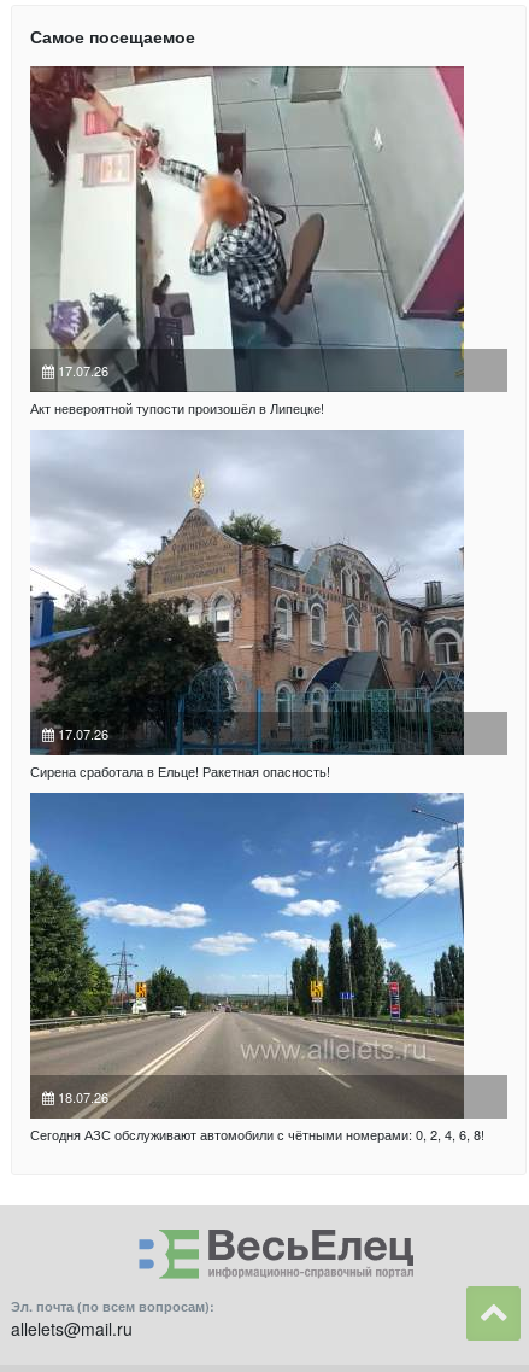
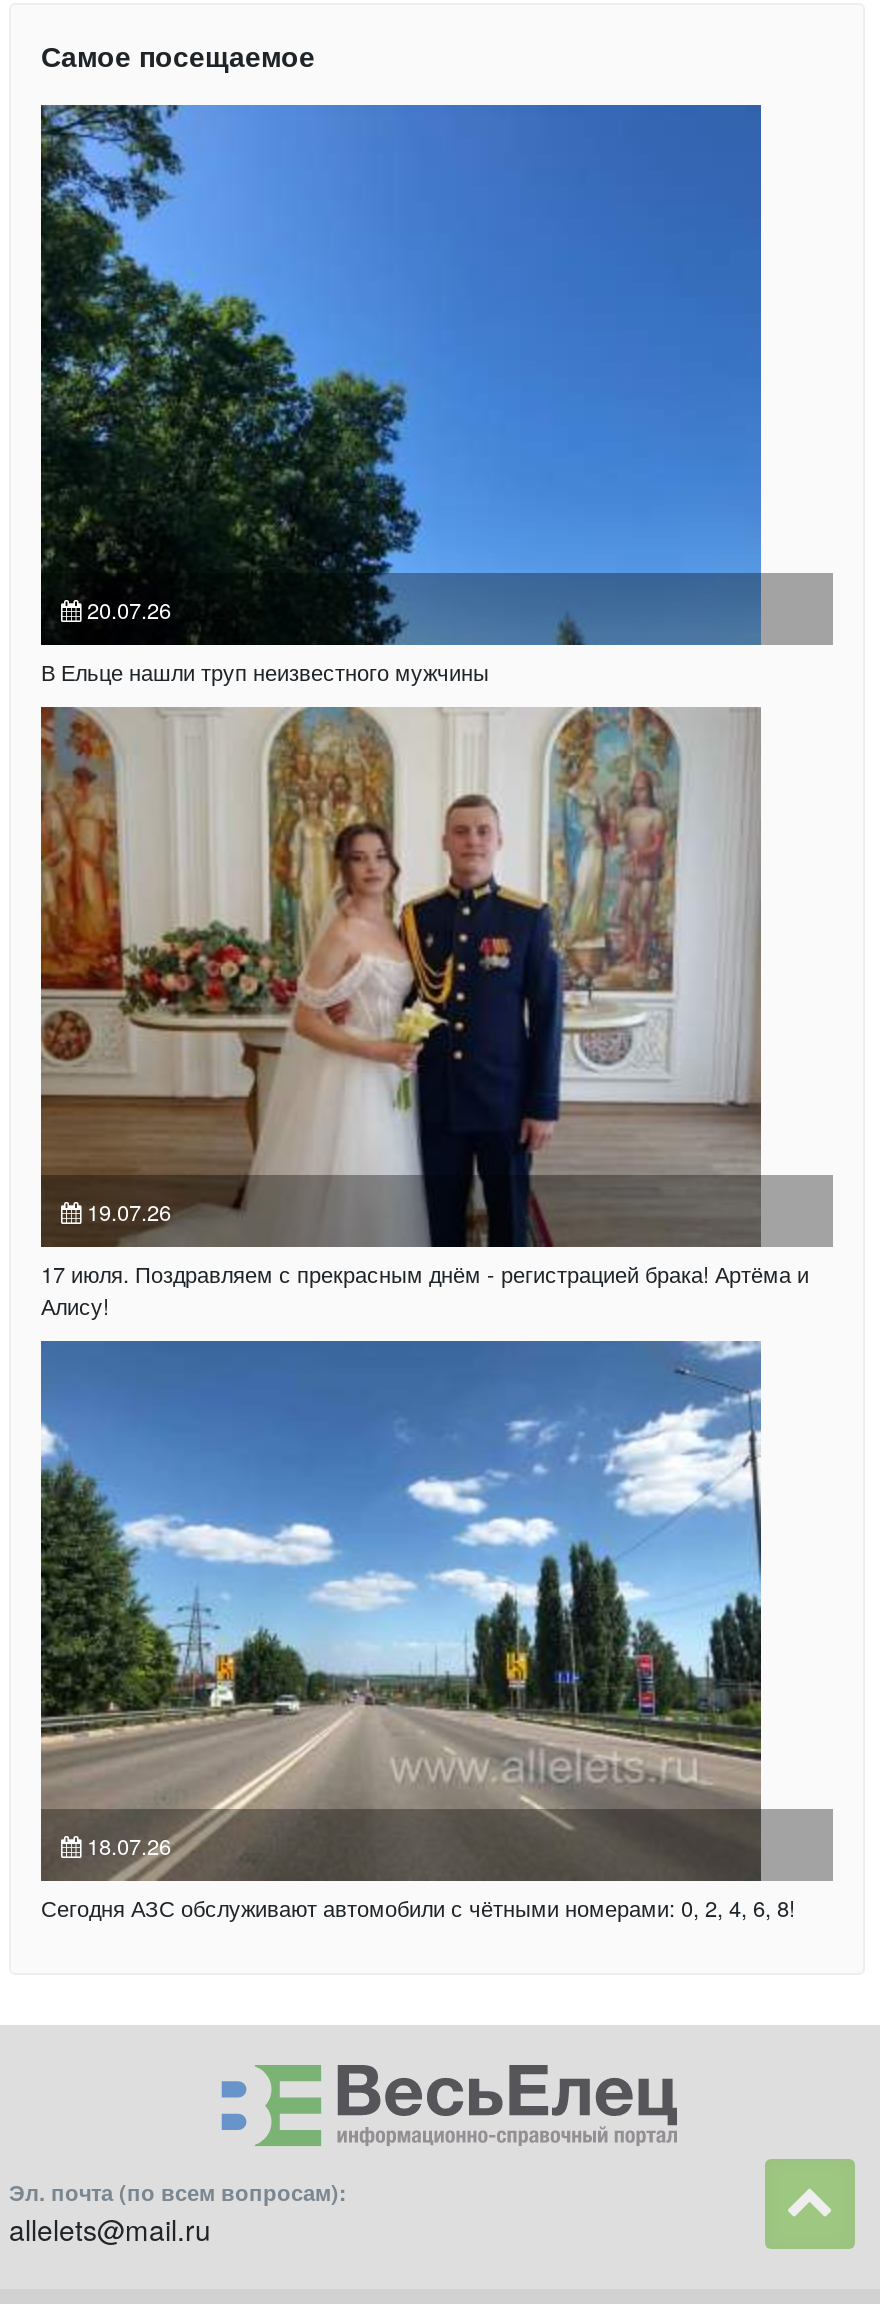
- [image]
- 17.07.26
+ [image]
+ 20.07.26

- Акт невероятной тупости произошёл в Липецке!
+ В Ельце нашли труп неизвестного мужчины

- [image]
- 17.07.26
+ [image]
+ 19.07.26

- Сирена сработала в Ельце! Ракетная опасность!
+ 17 июля. Поздравляем с прекрасным днём - регистрацией брака! Артёма и
+ Алису!
